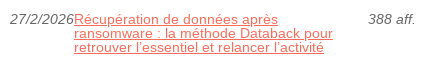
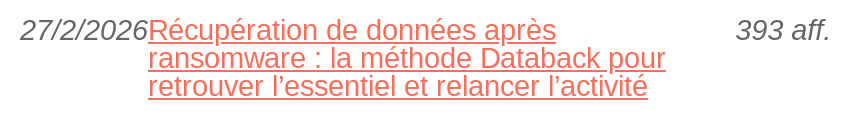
- 388 aff.
+ 393 aff.
